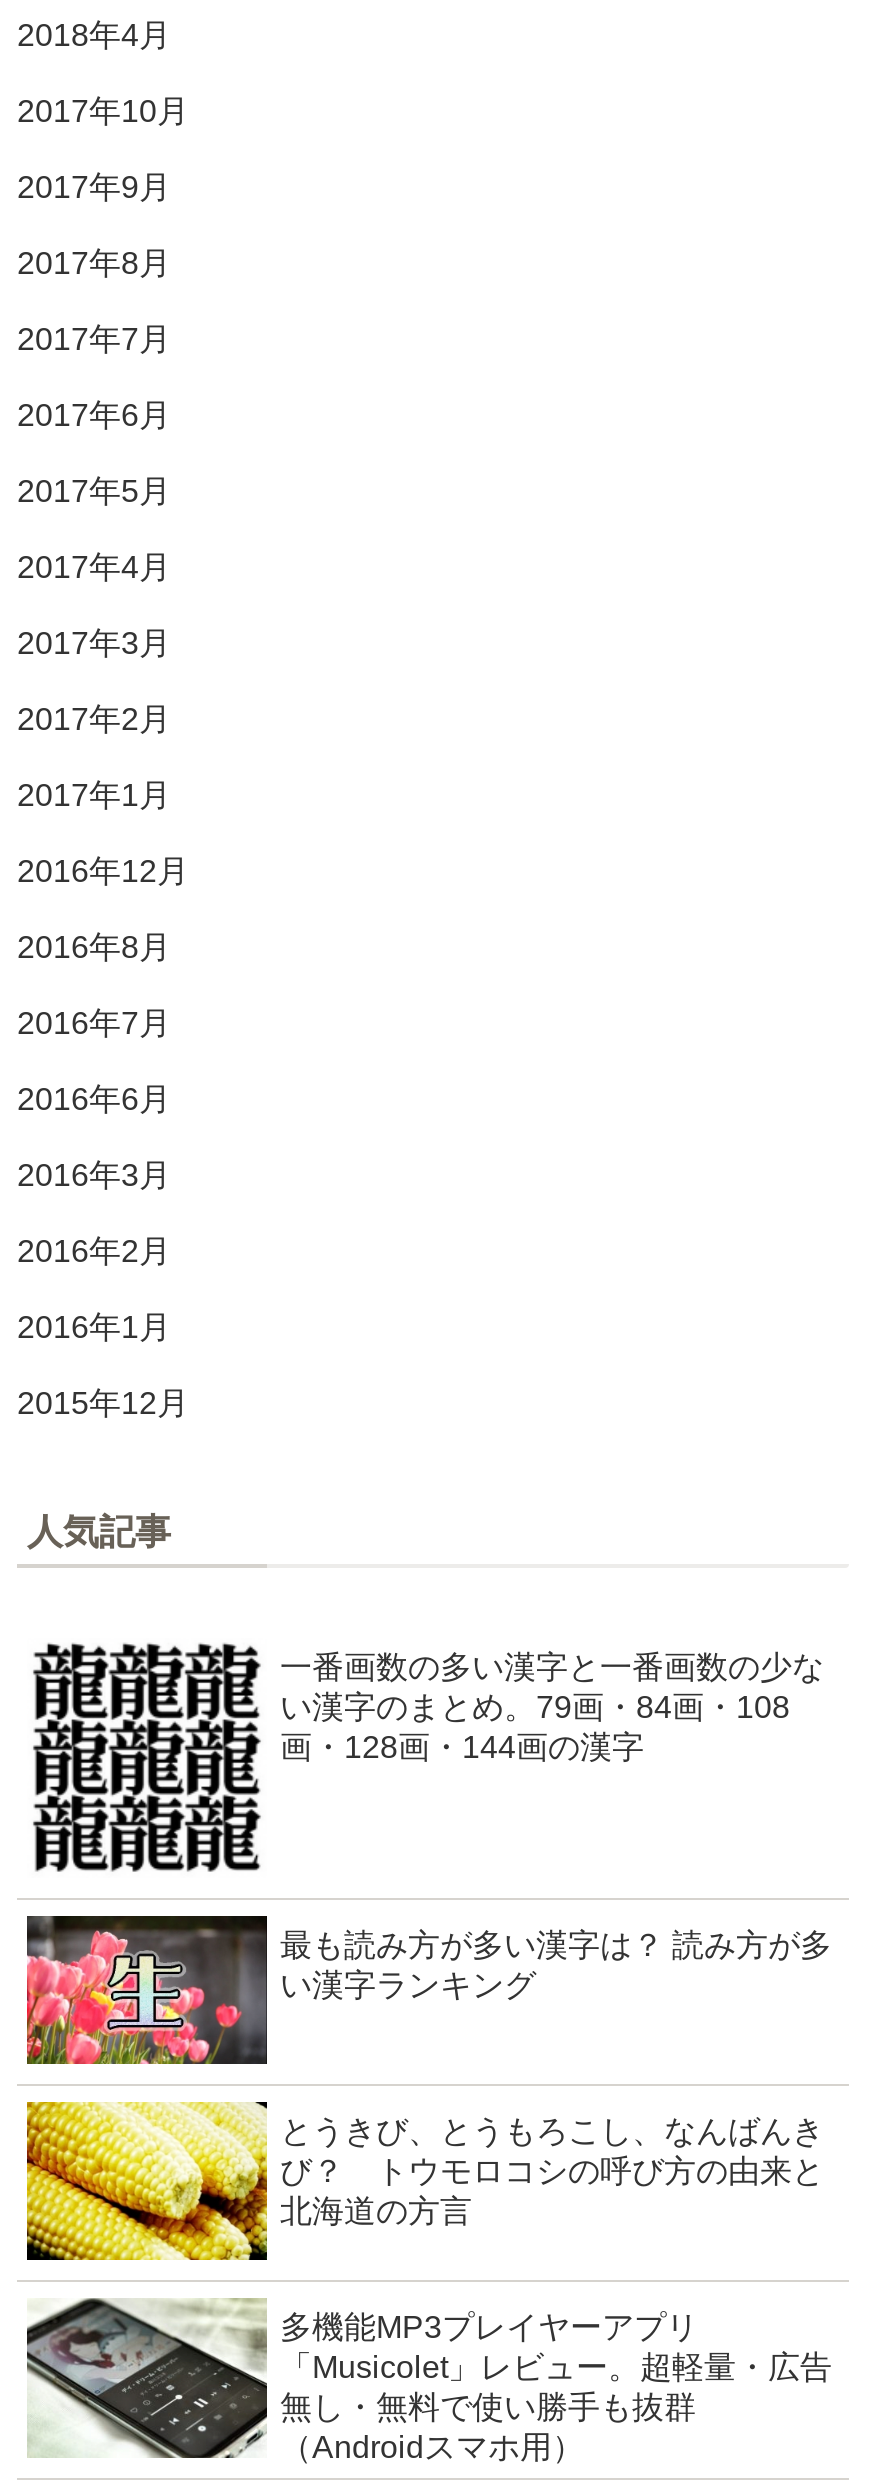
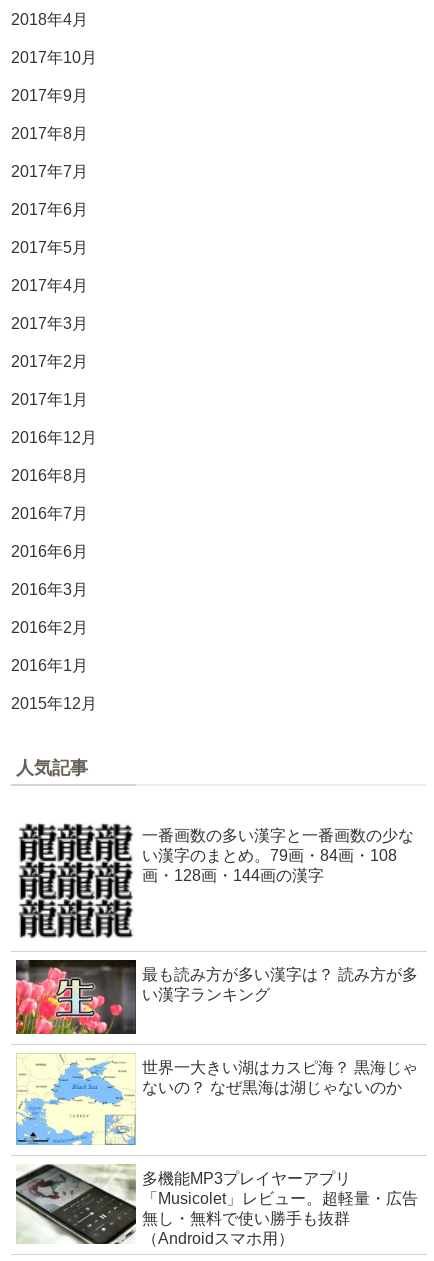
- [image]
- とうきび、とうもろこし、なんばんき
- び？ トウモロコシの呼び方の由来と
- 北海道の方言
+ [image]
+ 世界一大きい湖はカスピ海？ 黒海じゃ
+ ないの？ なぜ黒海は湖じゃないのか
